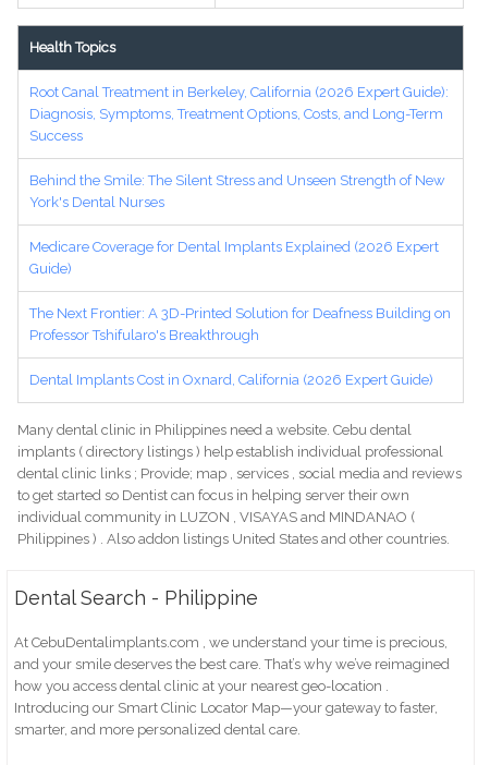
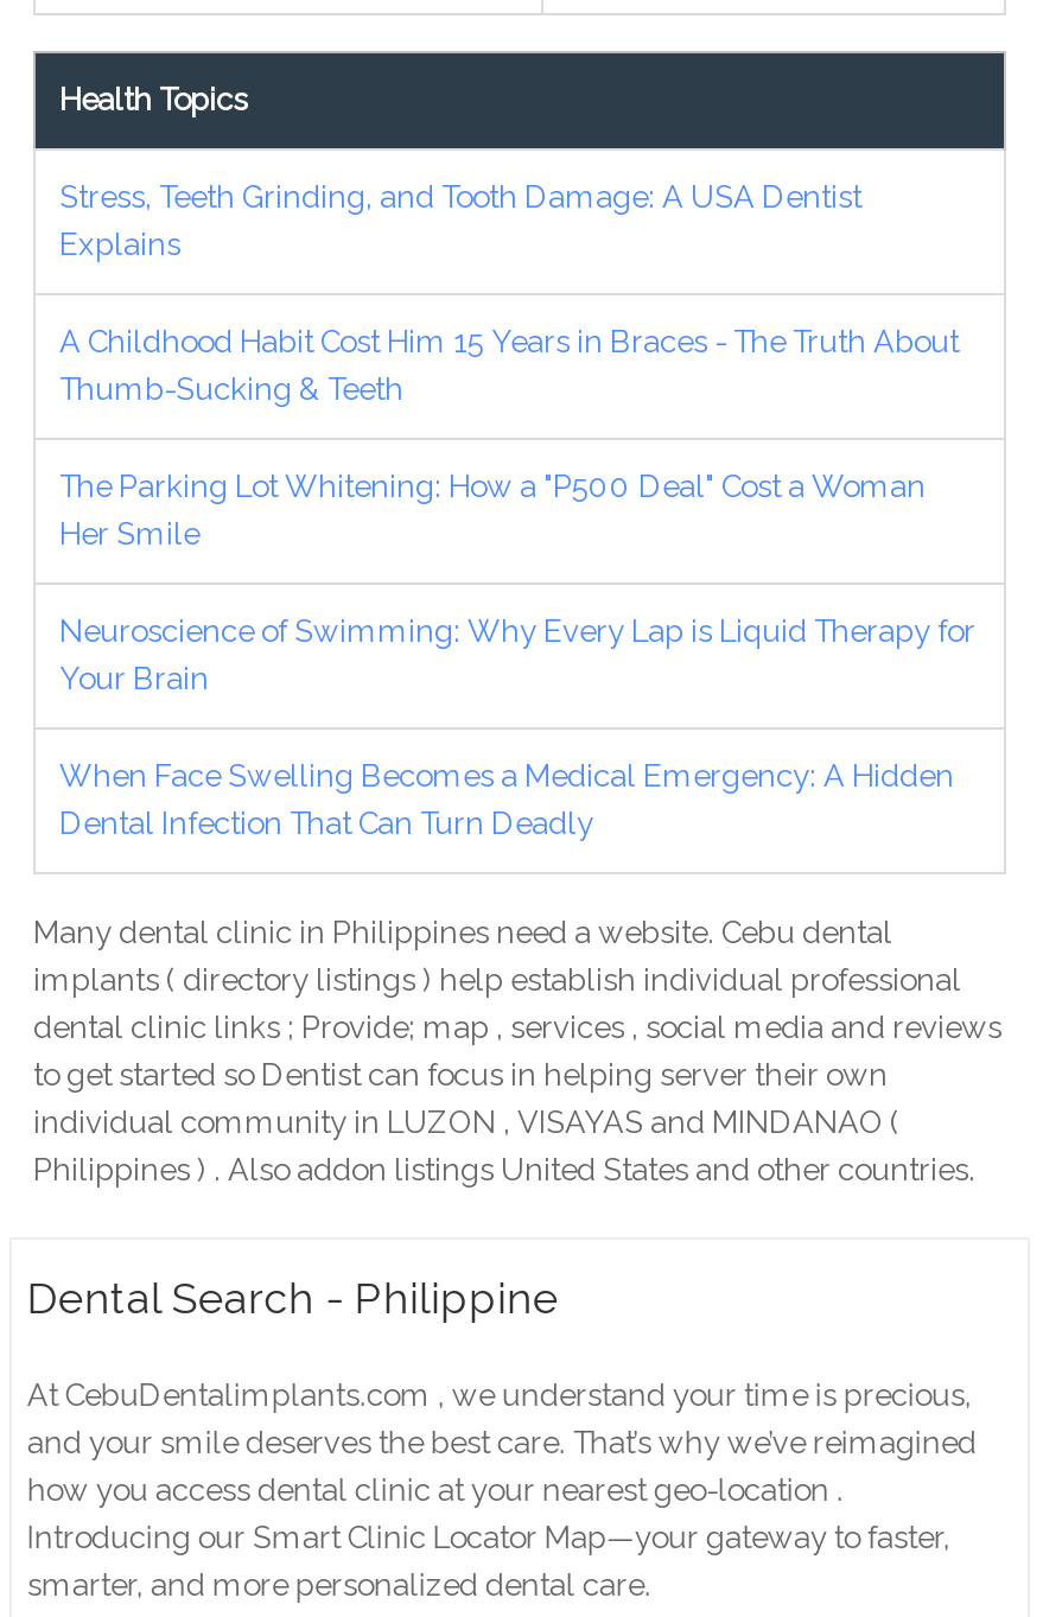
- Root Canal Treatment in Berkeley, California (2026 Expert Guide):
- Diagnosis, Symptoms, Treatment Options, Costs, and Long-Term
- Success
+ Stress, Teeth Grinding, and Tooth Damage: A USA Dentist
+ Explains

- Behind the Smile: The Silent Stress and Unseen Strength of New
- York's Dental Nurses
+ A Childhood Habit Cost Him 15 Years in Braces - The Truth About
+ Thumb-Sucking & Teeth

- Medicare Coverage for Dental Implants Explained (2026 Expert
- Guide)
+ The Parking Lot Whitening: How a "P500 Deal" Cost a Woman
+ Her Smile

- The Next Frontier: A 3D-Printed Solution for Deafness Building on
- Professor Tshifularo's Breakthrough
+ Neuroscience of Swimming: Why Every Lap is Liquid Therapy for
+ Your Brain

- Dental Implants Cost in Oxnard, California (2026 Expert Guide)
+ When Face Swelling Becomes a Medical Emergency: A Hidden
+ Dental Infection That Can Turn Deadly
